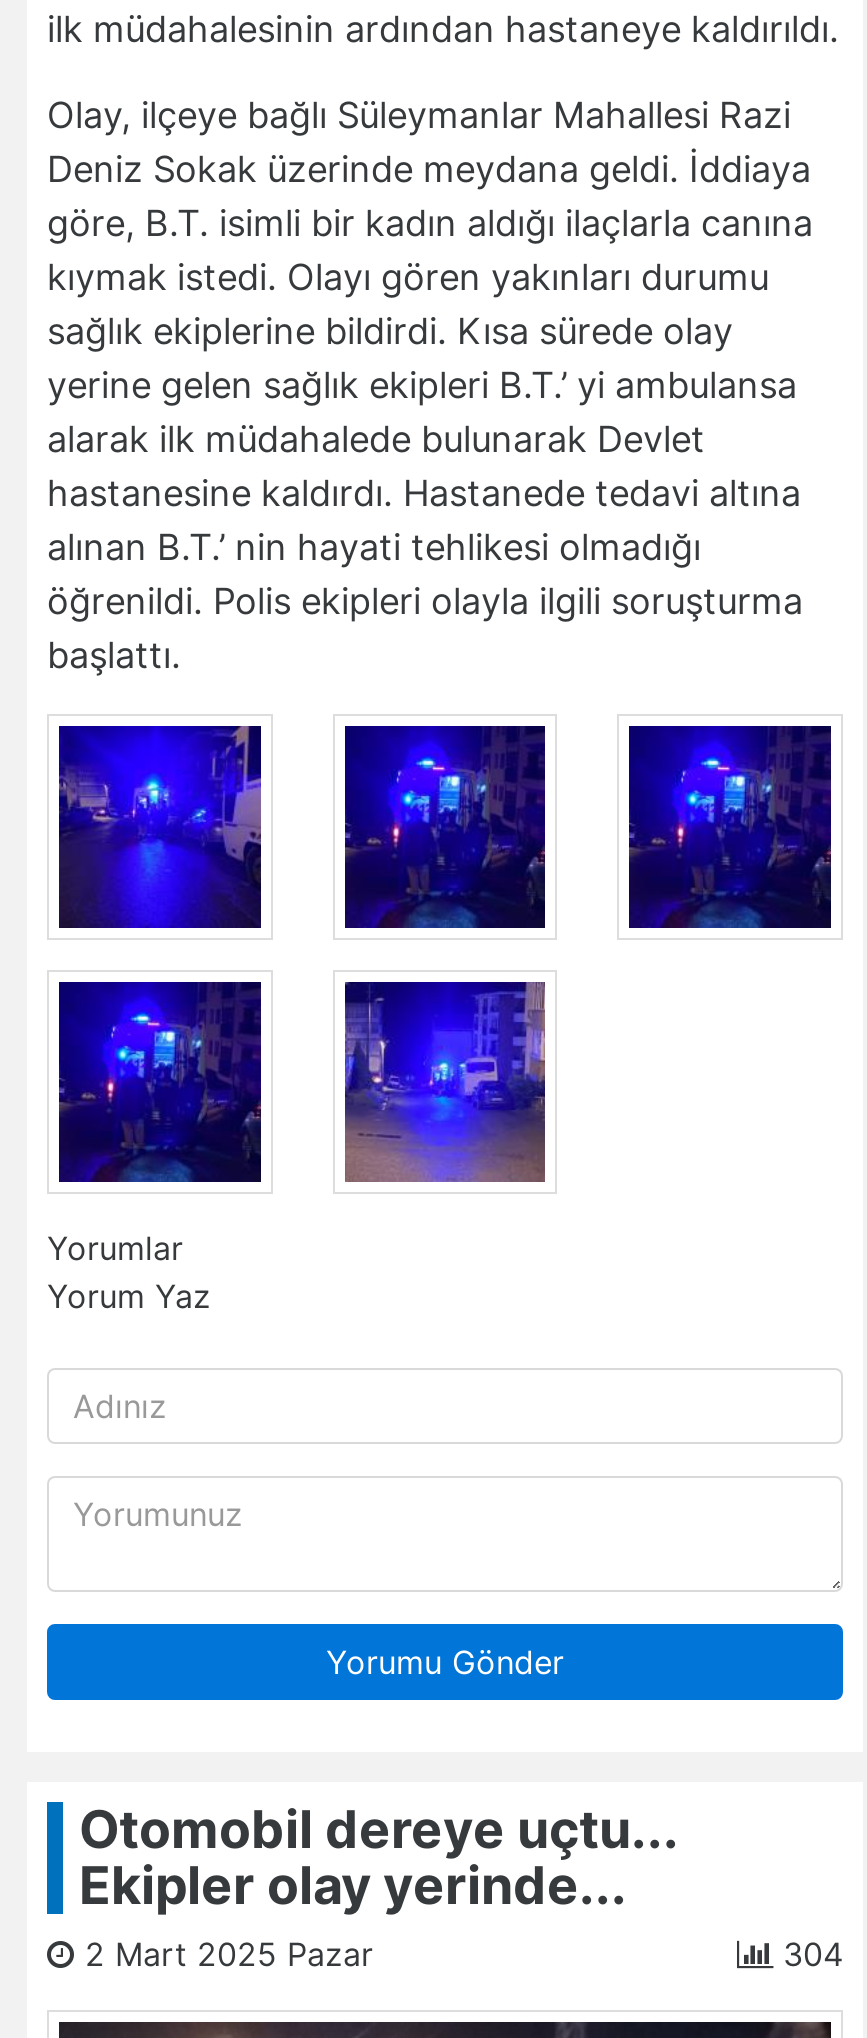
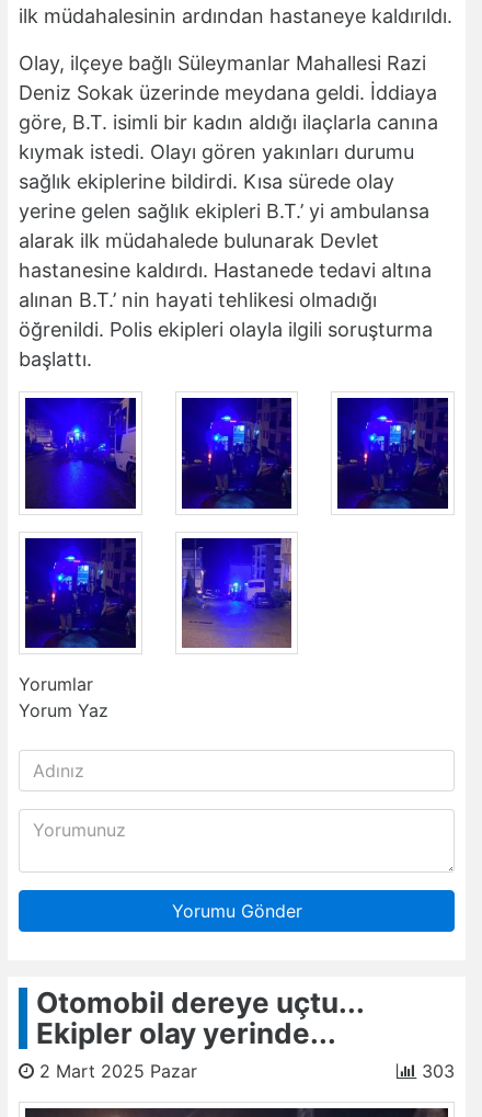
- 304
+ 303
